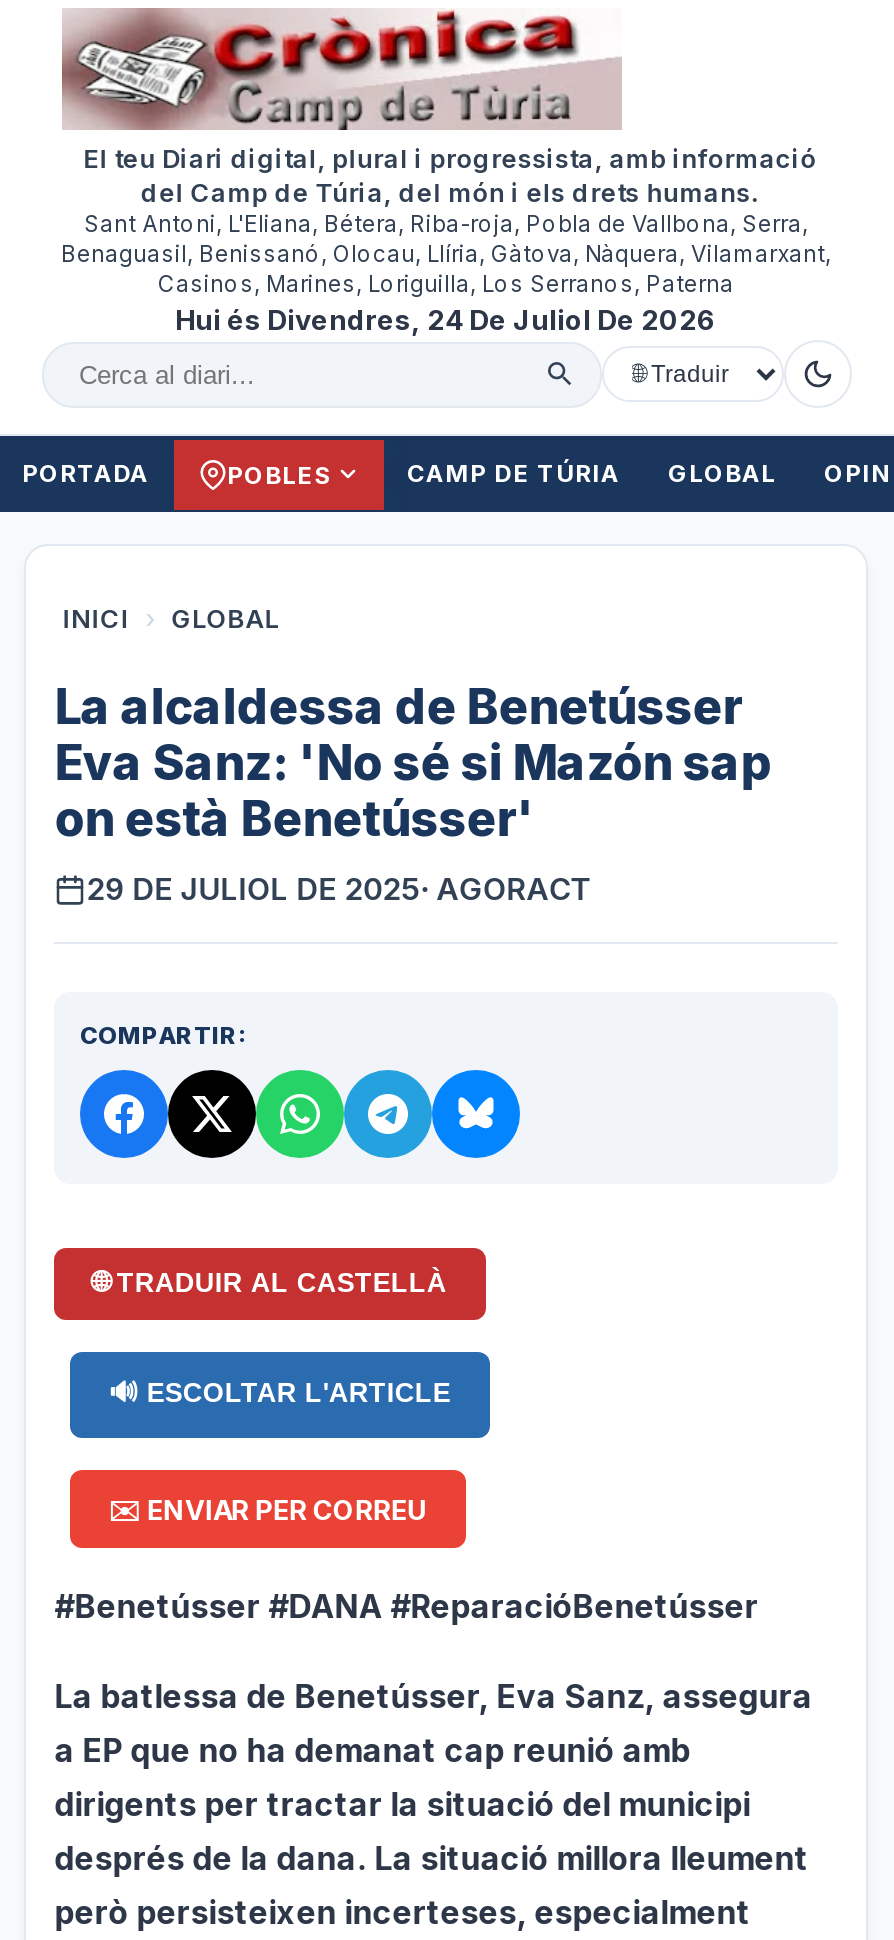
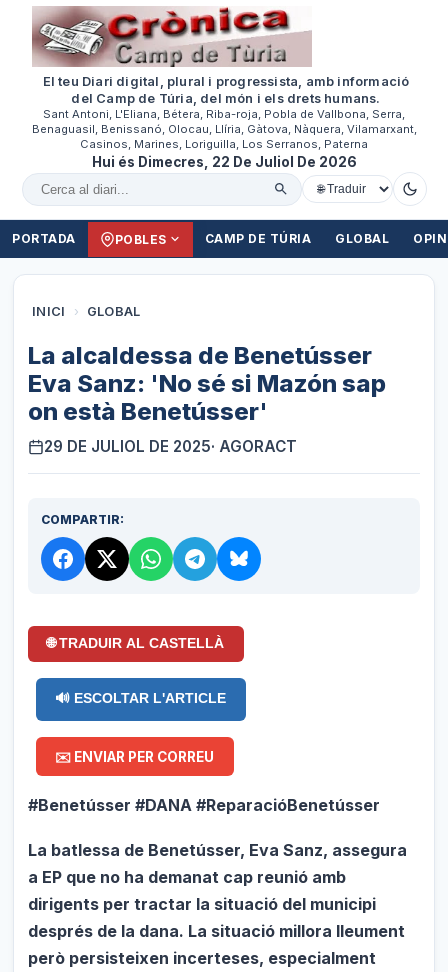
- Hui és Divendres, 24 De Juliol De 2026
+ Hui és Dimecres, 22 De Juliol De 2026
